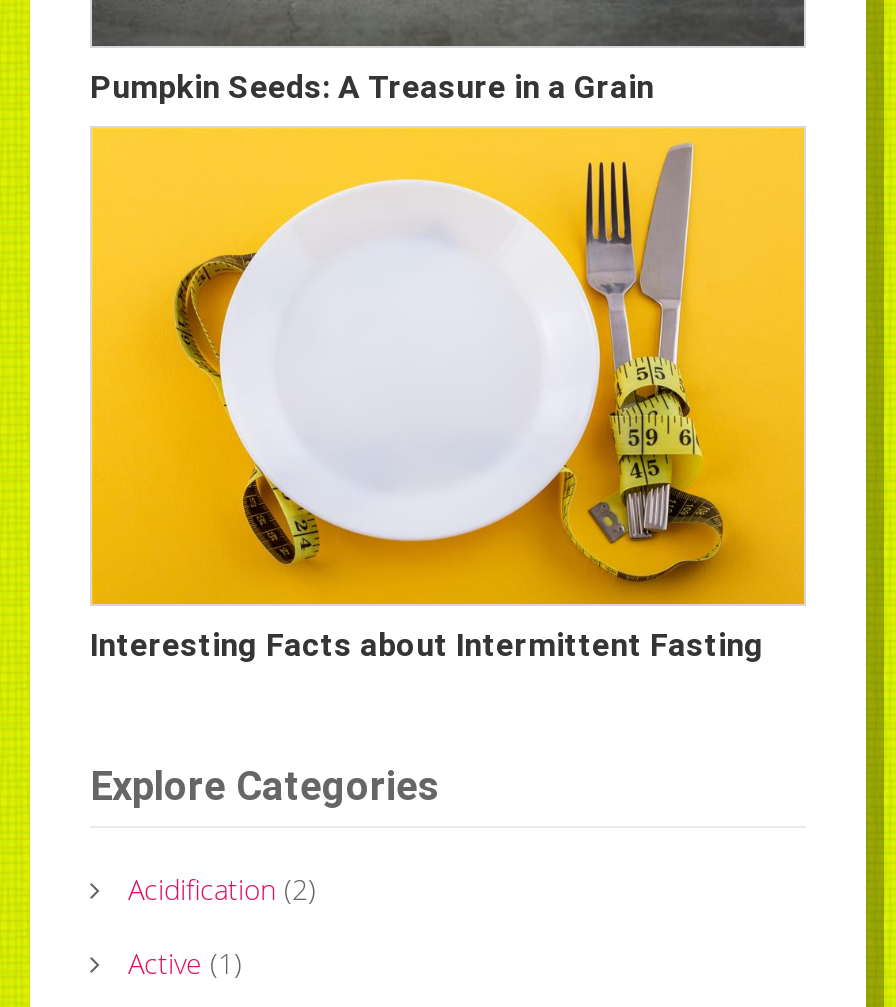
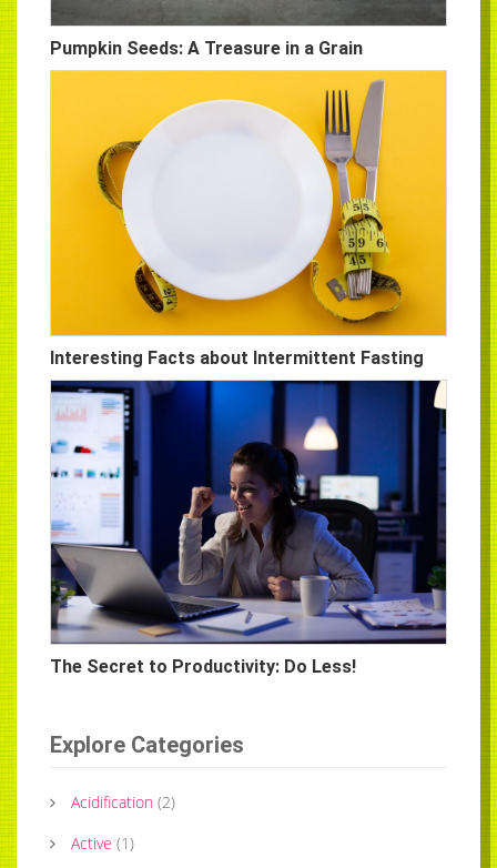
+ [image]
+ The Secret to Productivity: Do Less!
